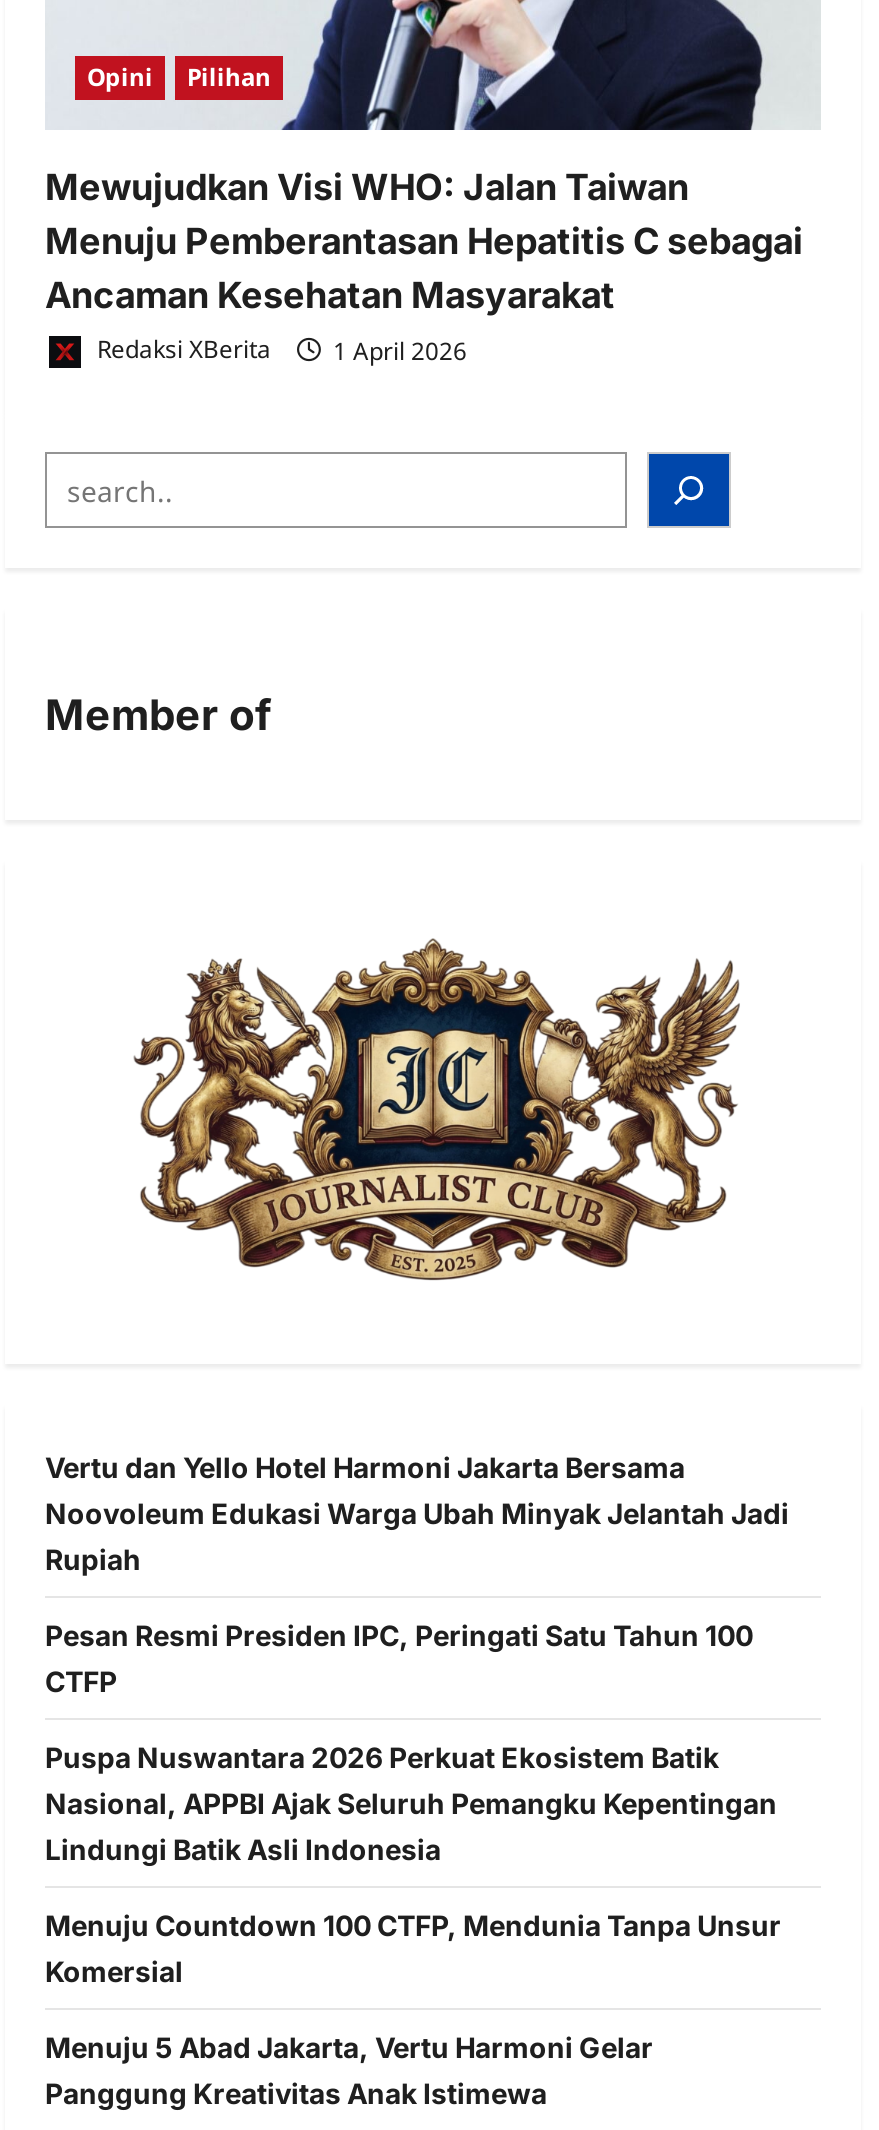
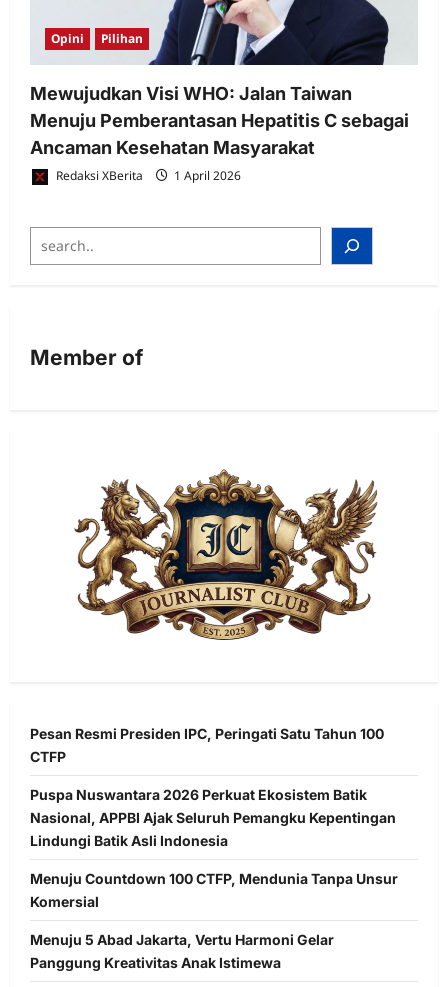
- Vertu dan Yello Hotel Harmoni Jakarta Bersama
- Noovoleum Edukasi Warga Ubah Minyak Jelantah Jadi
- Rupiah
